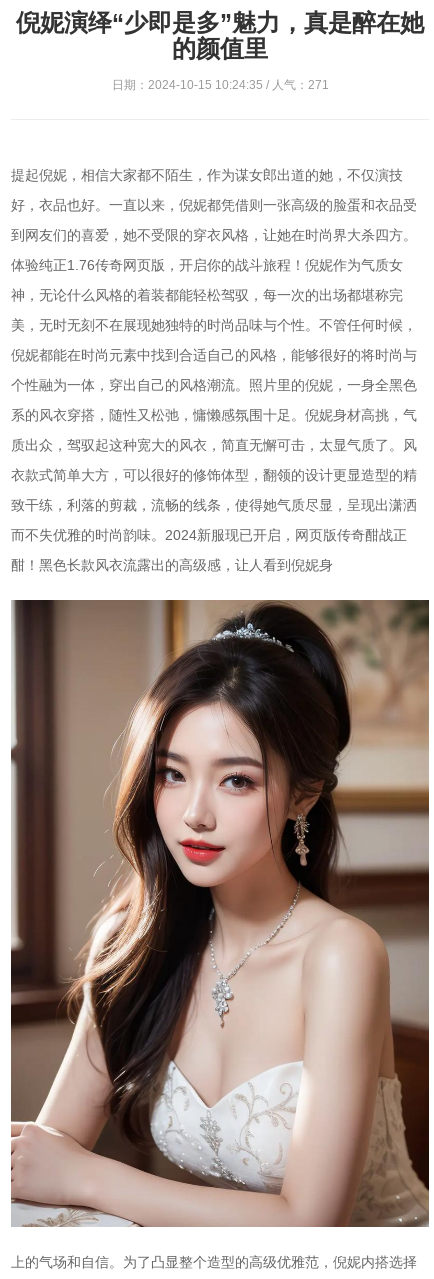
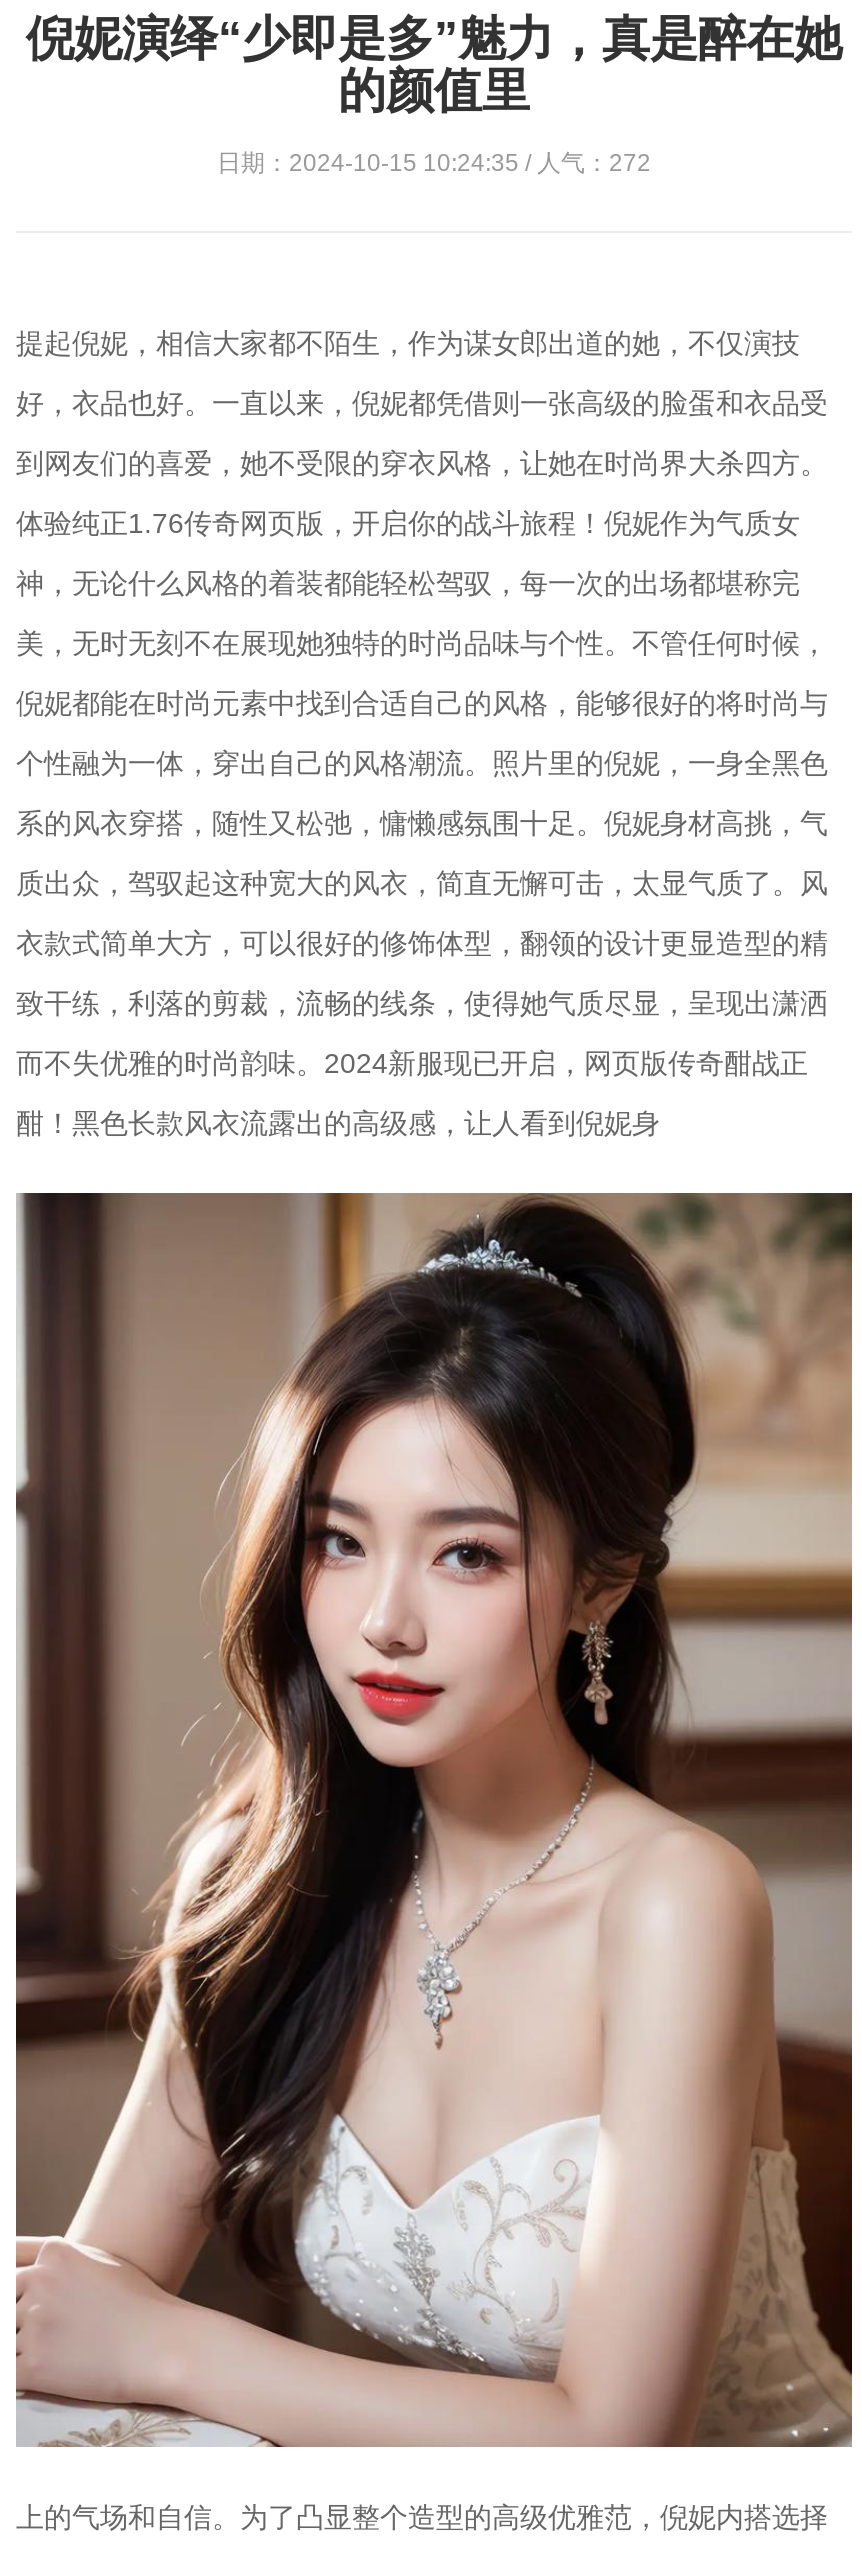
- 日期：2024-10-15 10:24:35 / 人气：271
+ 日期：2024-10-15 10:24:35 / 人气：272
